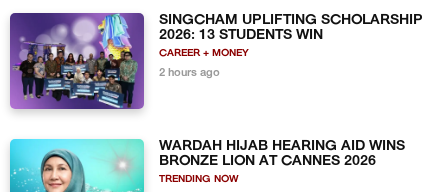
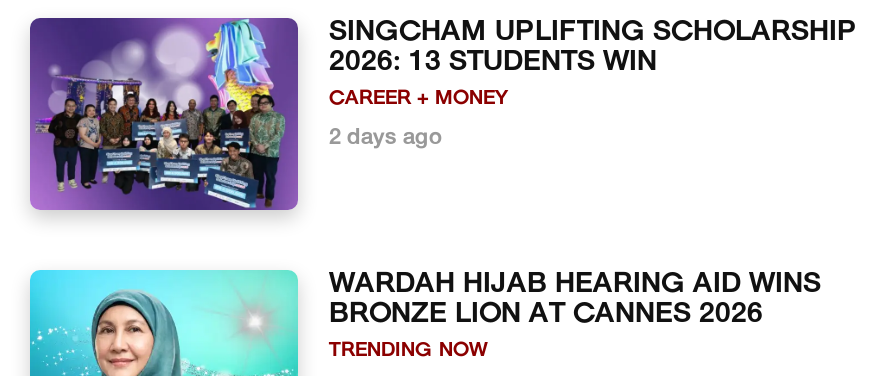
- 2 hours ago
+ 2 days ago
